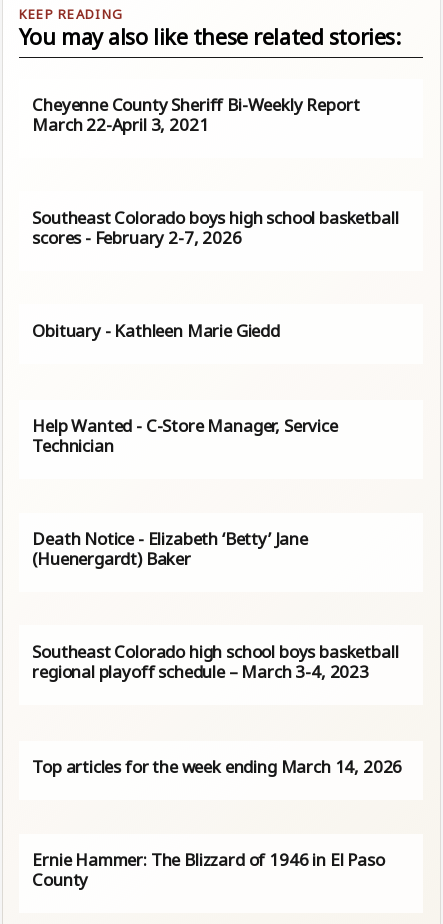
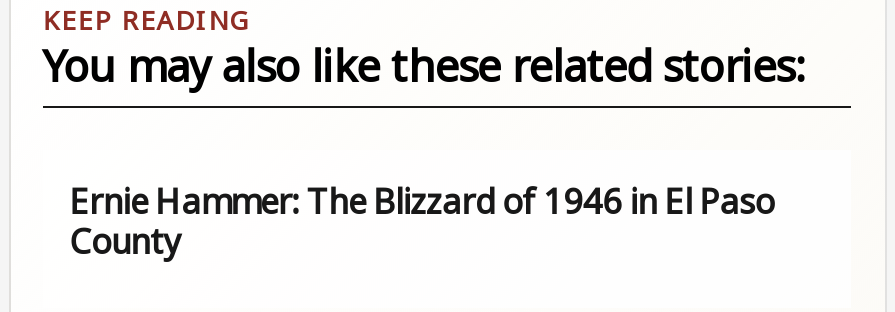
- Cheyenne County Sheriff Bi-Weekly Report
- March 22-April 3, 2021

- Southeast Colorado boys high school basketball
- scores - February 2-7, 2026

- Obituary - Kathleen Marie Giedd

- Help Wanted - C-Store Manager, Service
- Technician

- Death Notice - Elizabeth ‘Betty’ Jane
- (Huenergardt) Baker

- Southeast Colorado high school boys basketball
- regional playoff schedule – March 3-4, 2023

- Top articles for the week ending March 14, 2026
